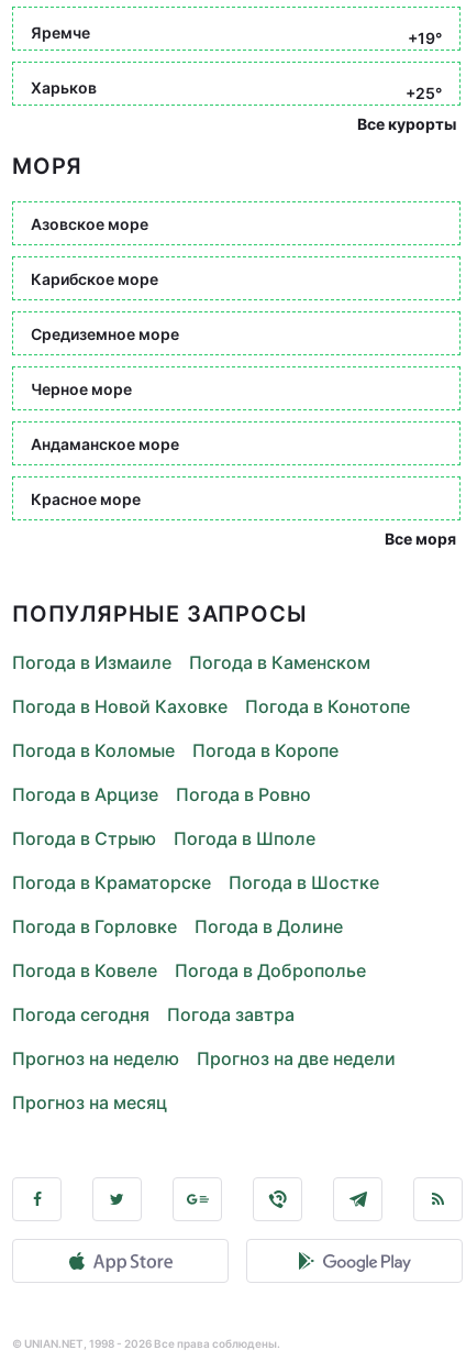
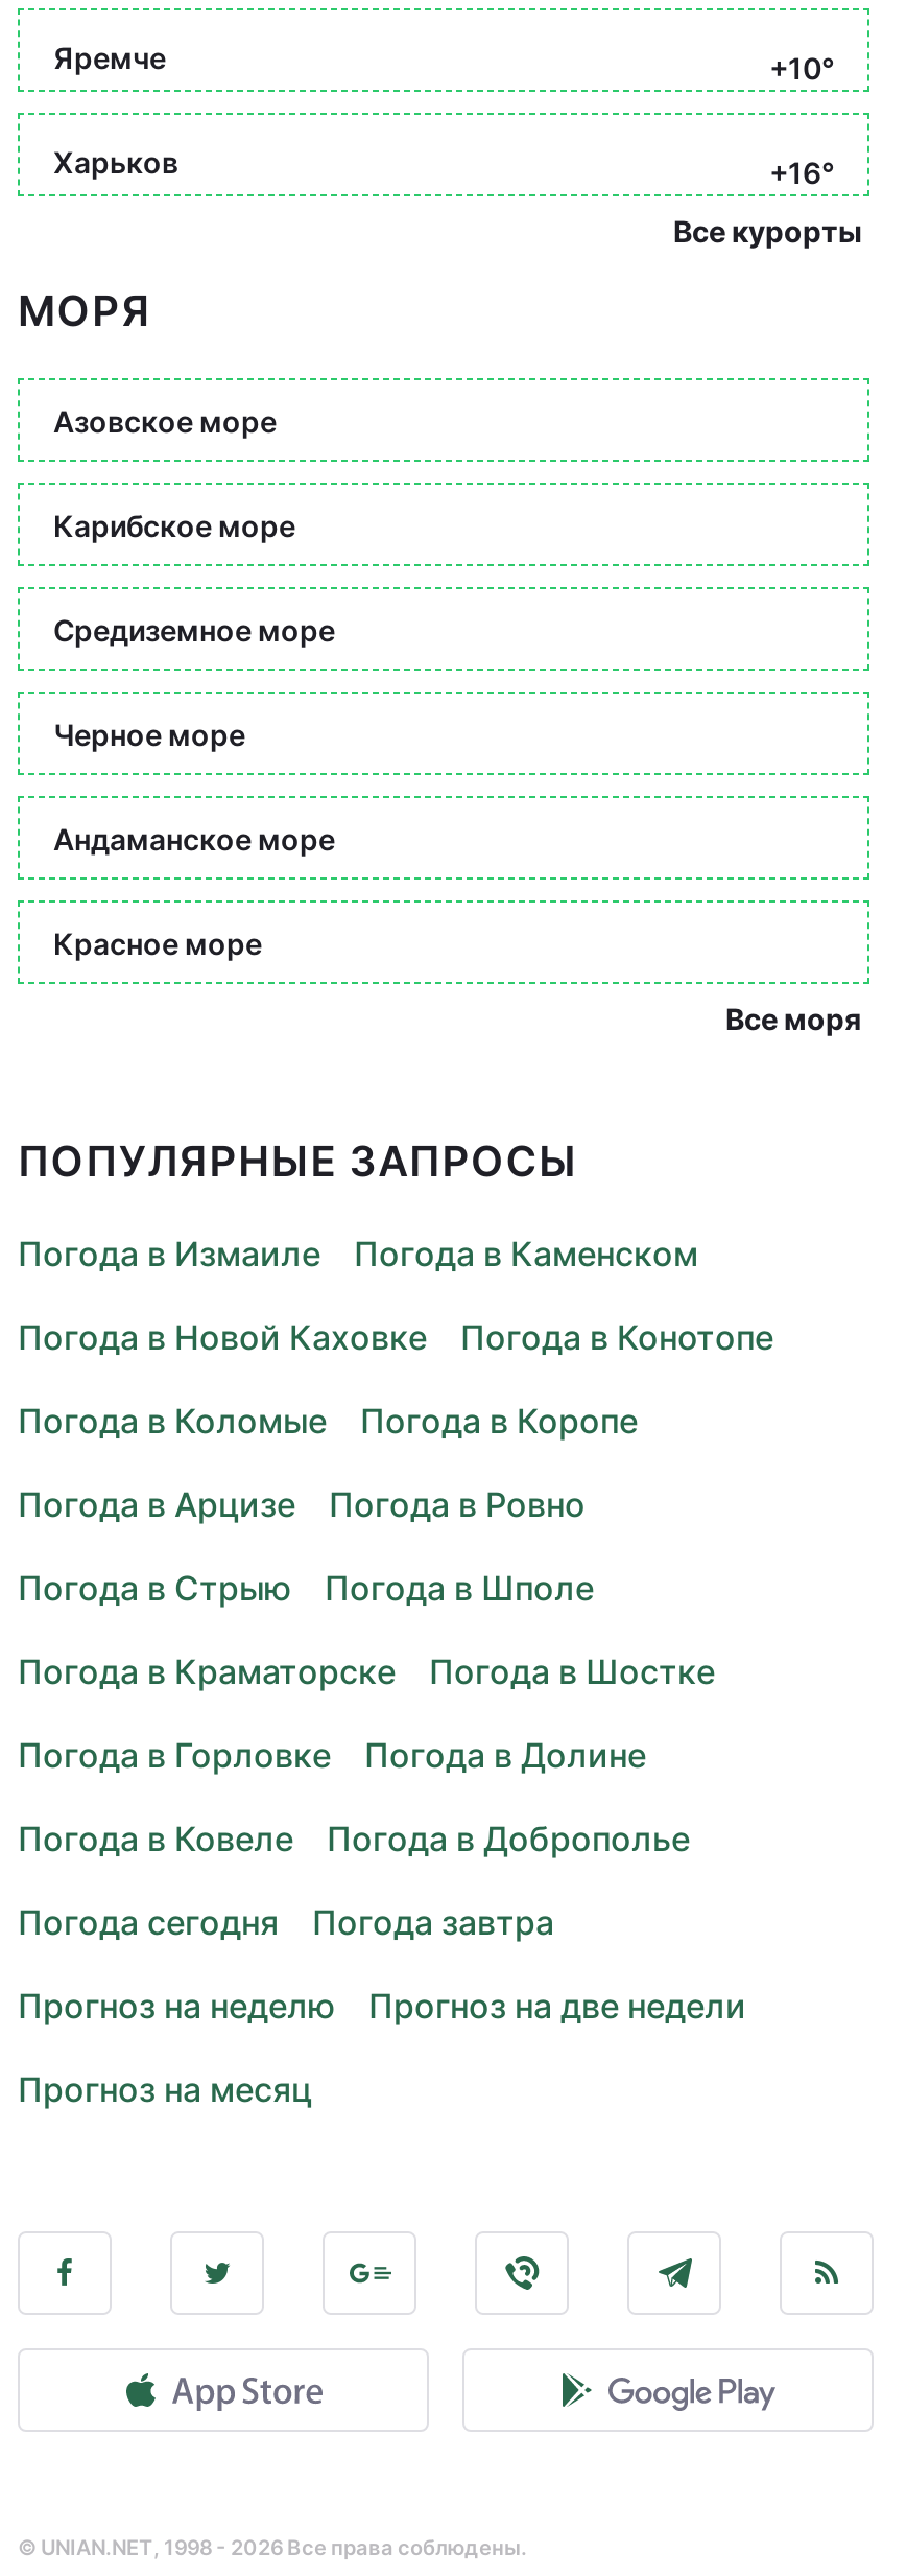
- +19°
+ +10°

- +25°
+ +16°
